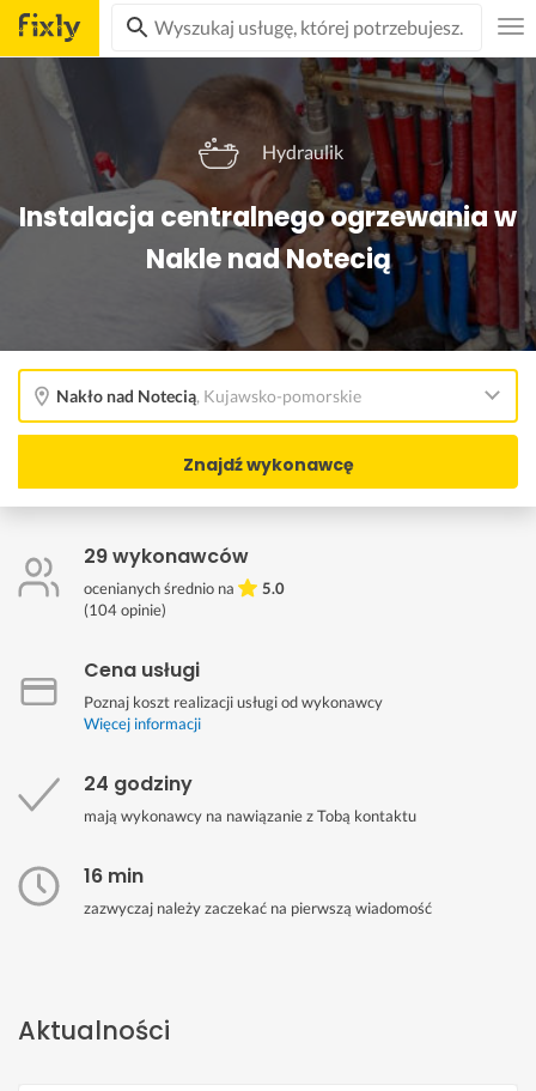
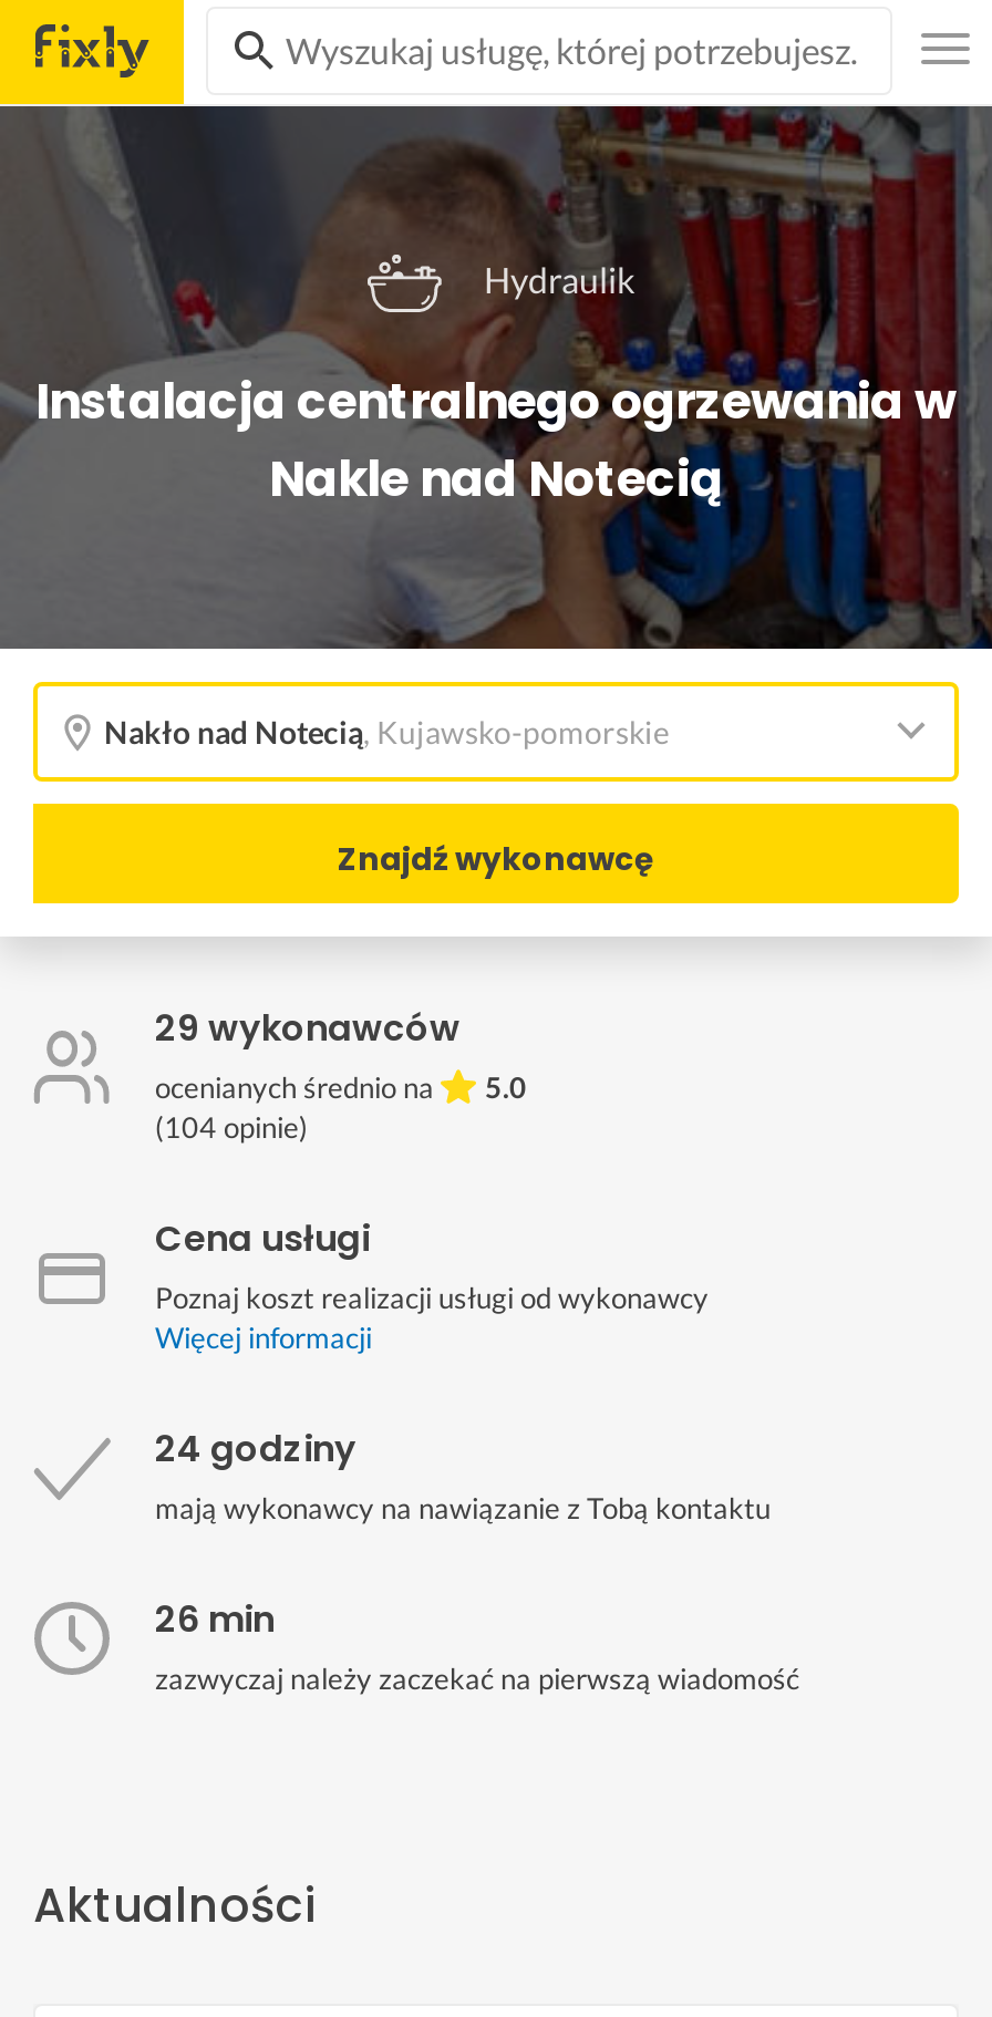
- 16 min
+ 26 min
